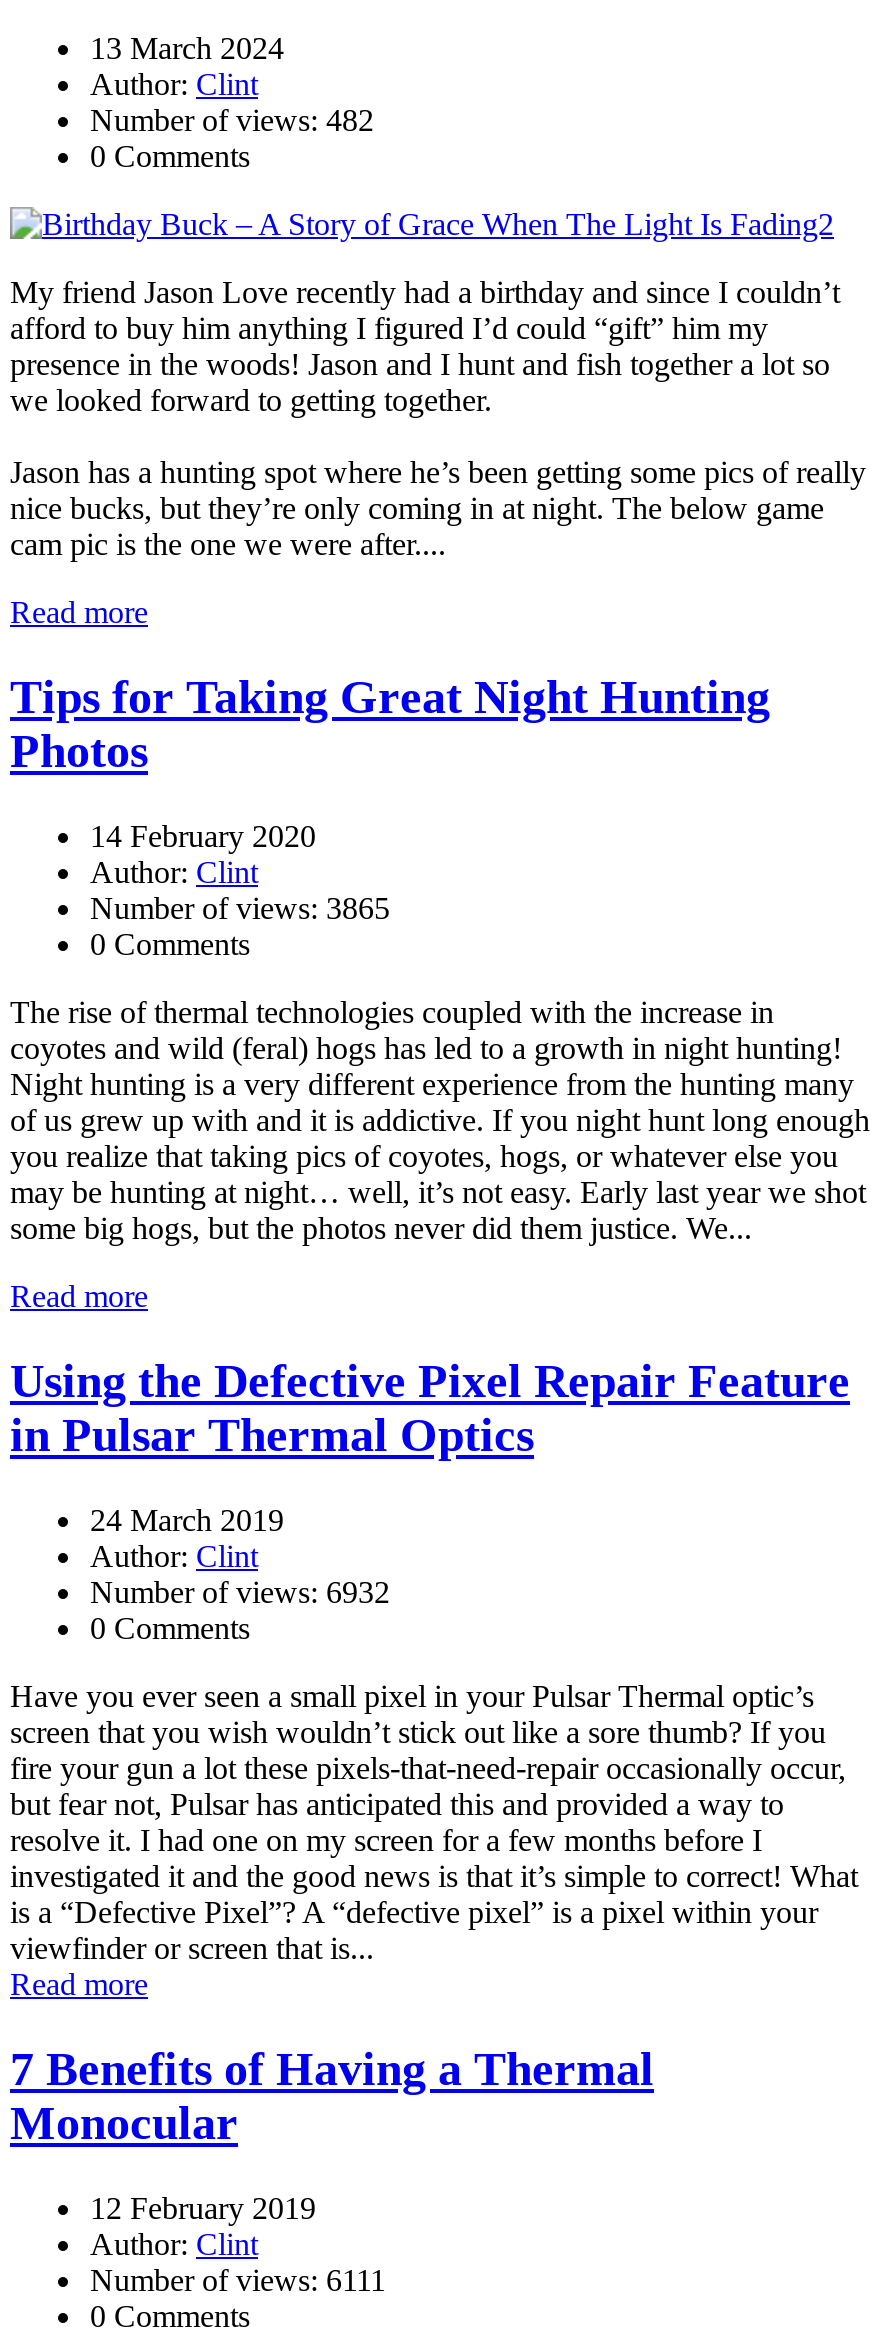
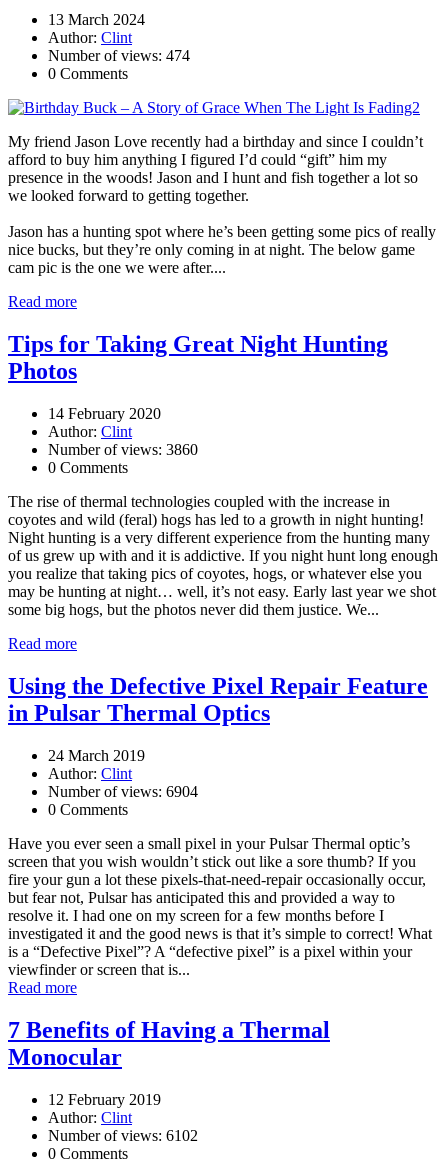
- Number of views: 482
+ Number of views: 474

- Number of views: 3865
+ Number of views: 3860

- Number of views: 6932
+ Number of views: 6904

- Number of views: 6111
+ Number of views: 6102
